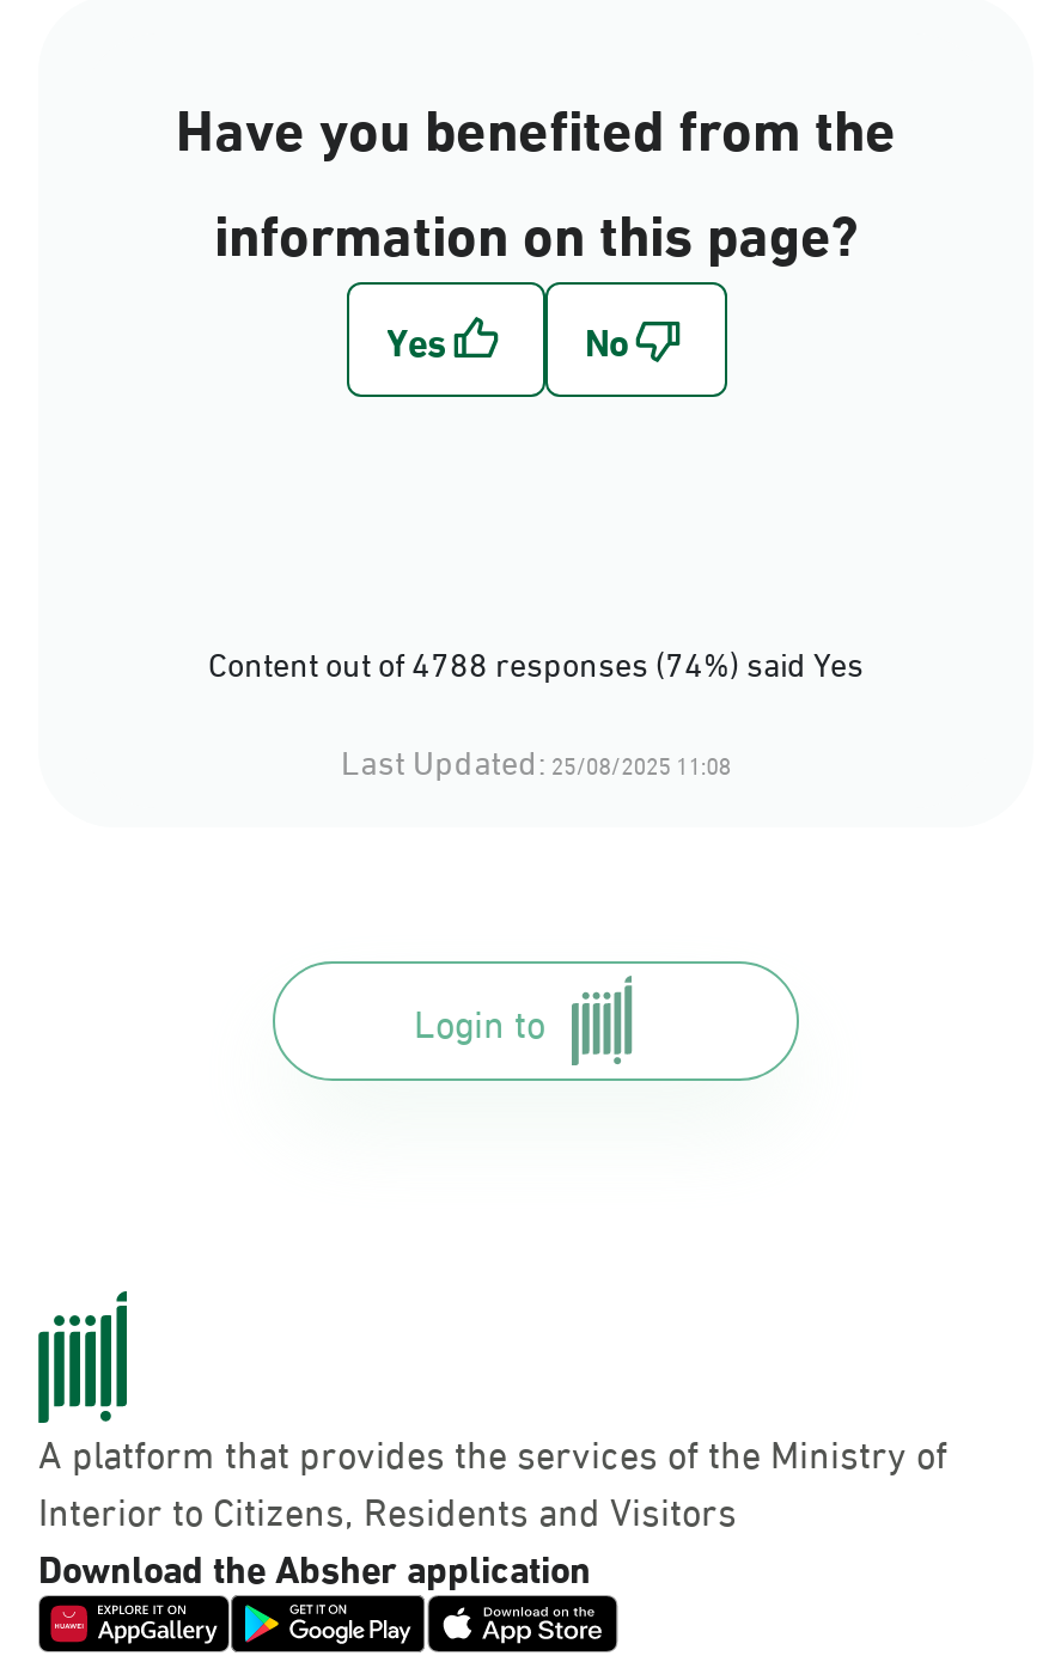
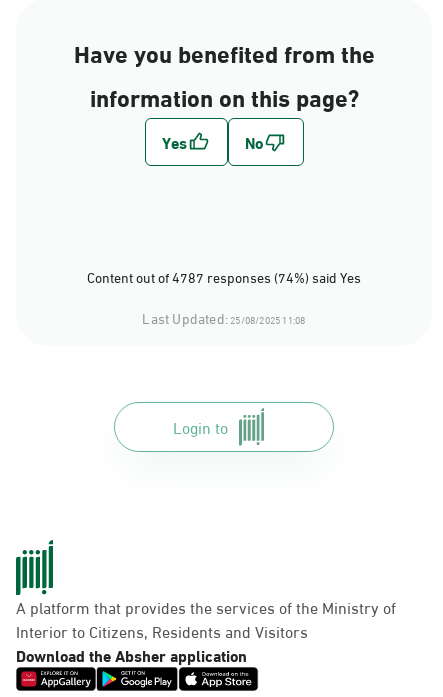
- Content out of 4788 responses (74%) said Yes
+ Content out of 4787 responses (74%) said Yes
